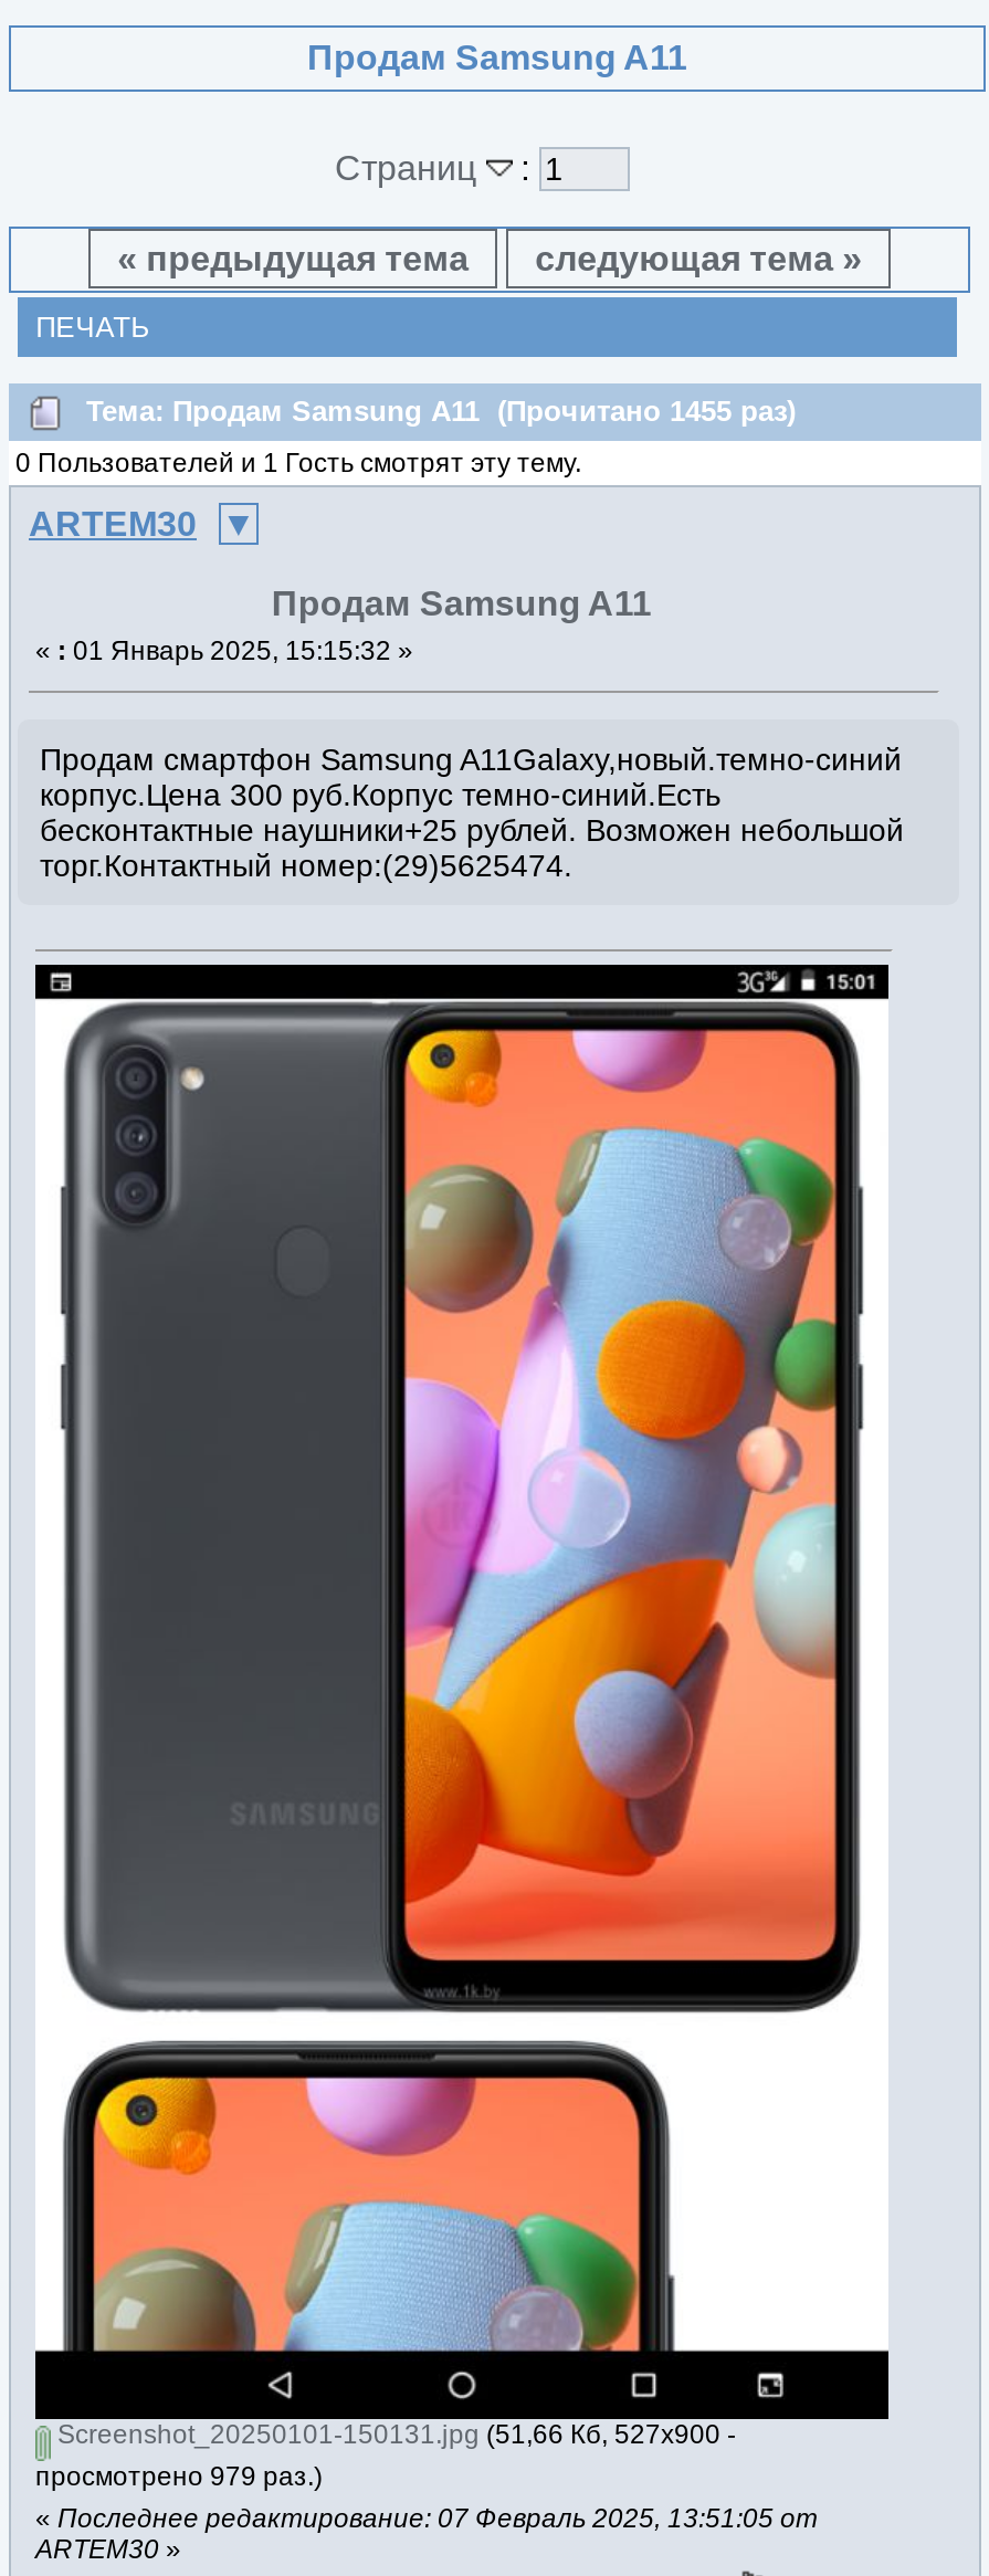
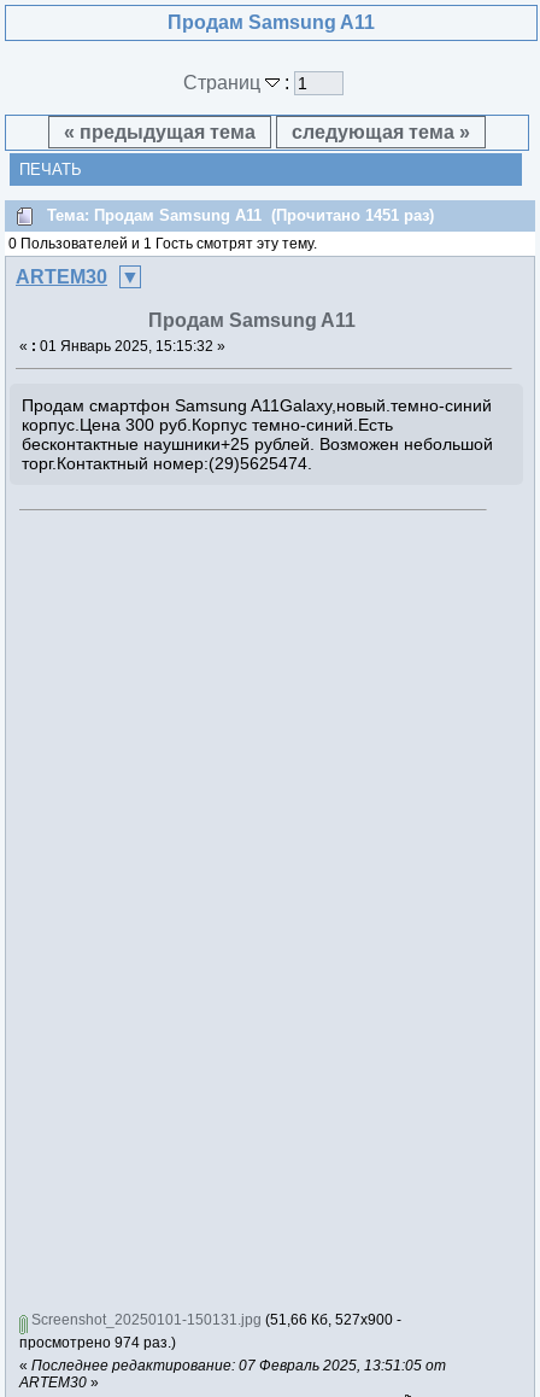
- Тема: Продам Samsung A11 (Прочитано 1455 раз)
+ Тема: Продам Samsung A11 (Прочитано 1451 раз)

- [image]

- просмотрено 979 раз.)
+ просмотрено 974 раз.)
